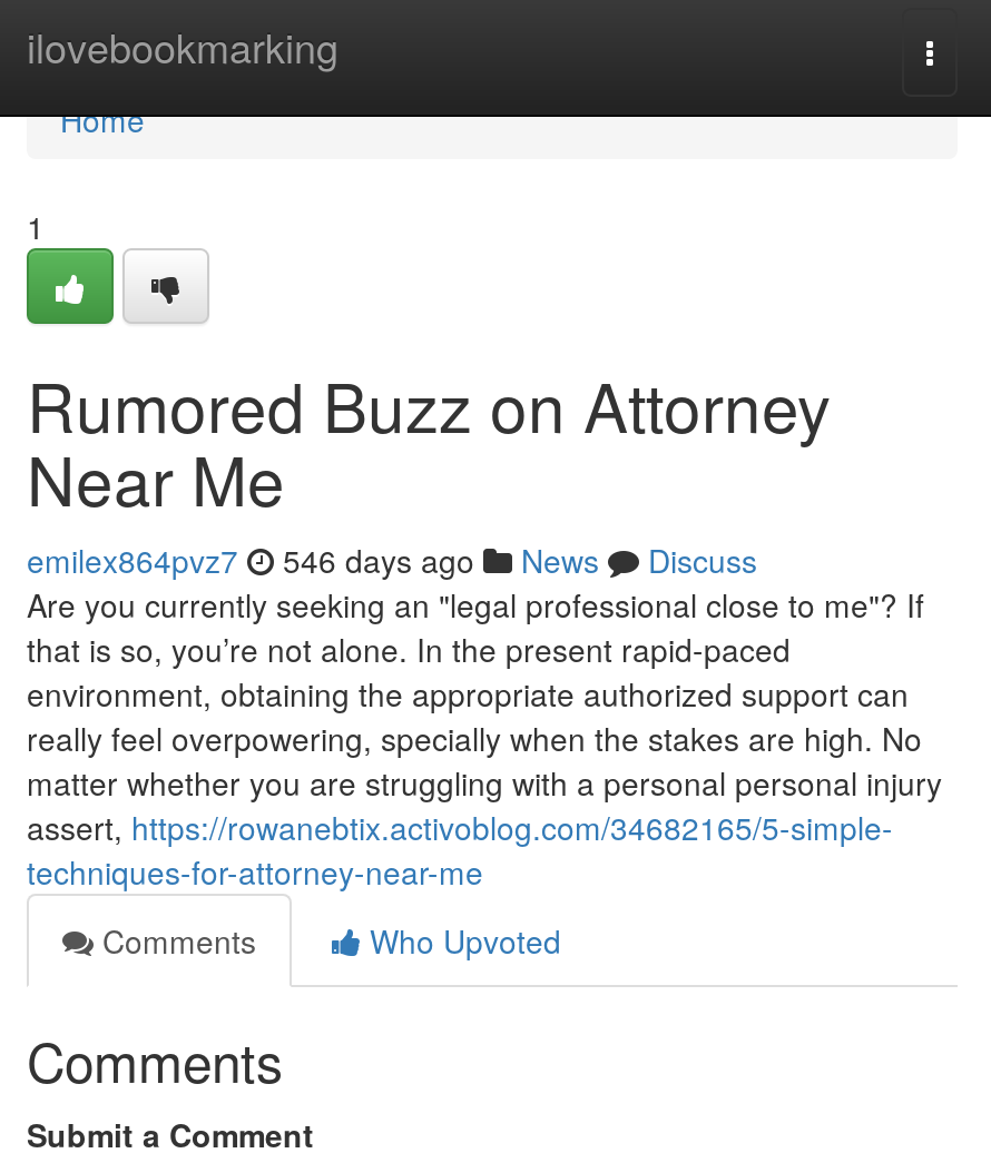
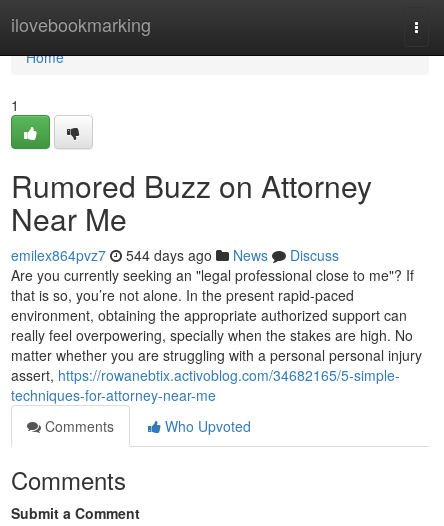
- emilex864pvz7 546 days ago News Discuss
+ emilex864pvz7 544 days ago News Discuss
